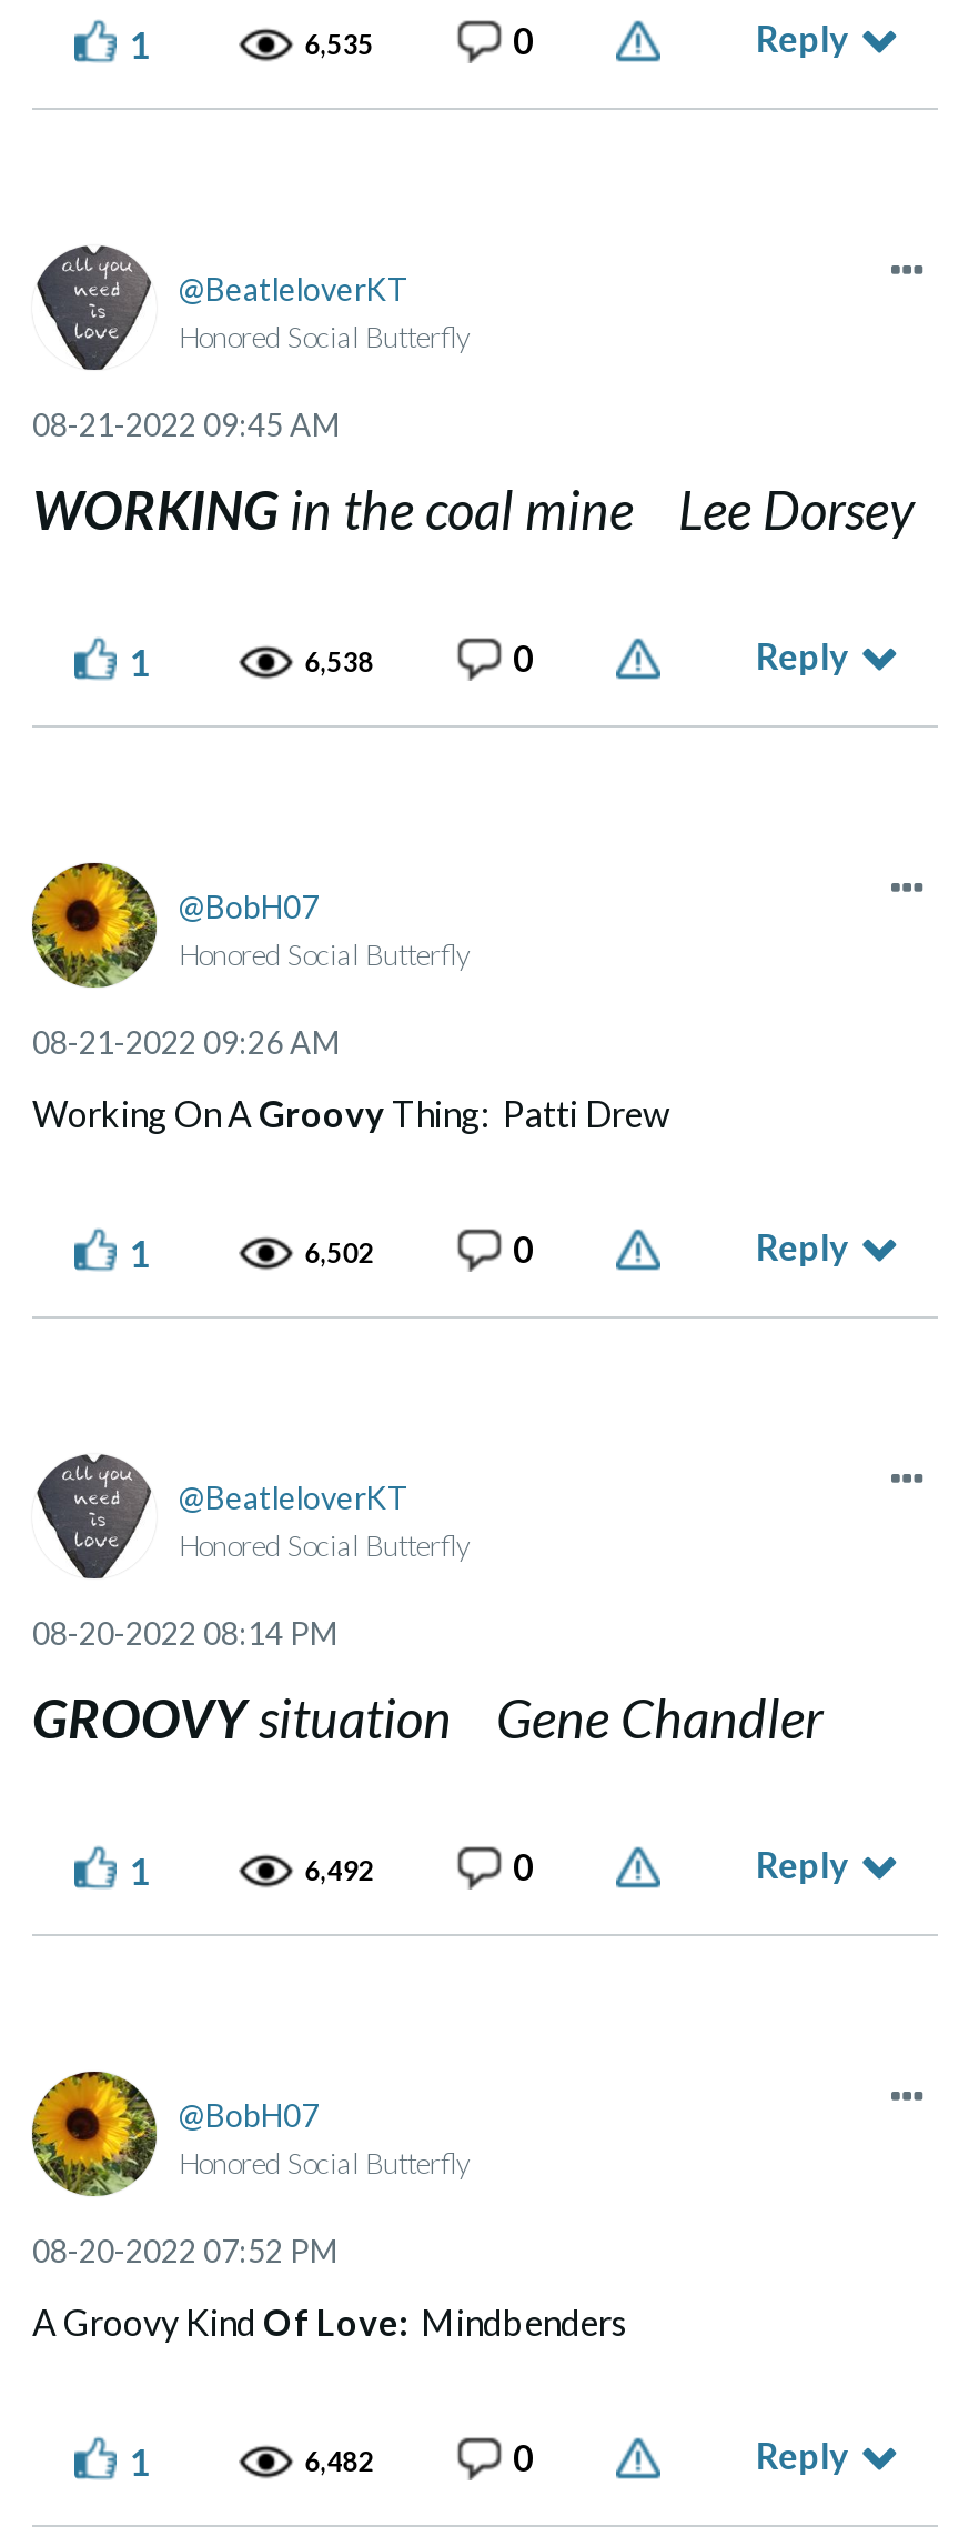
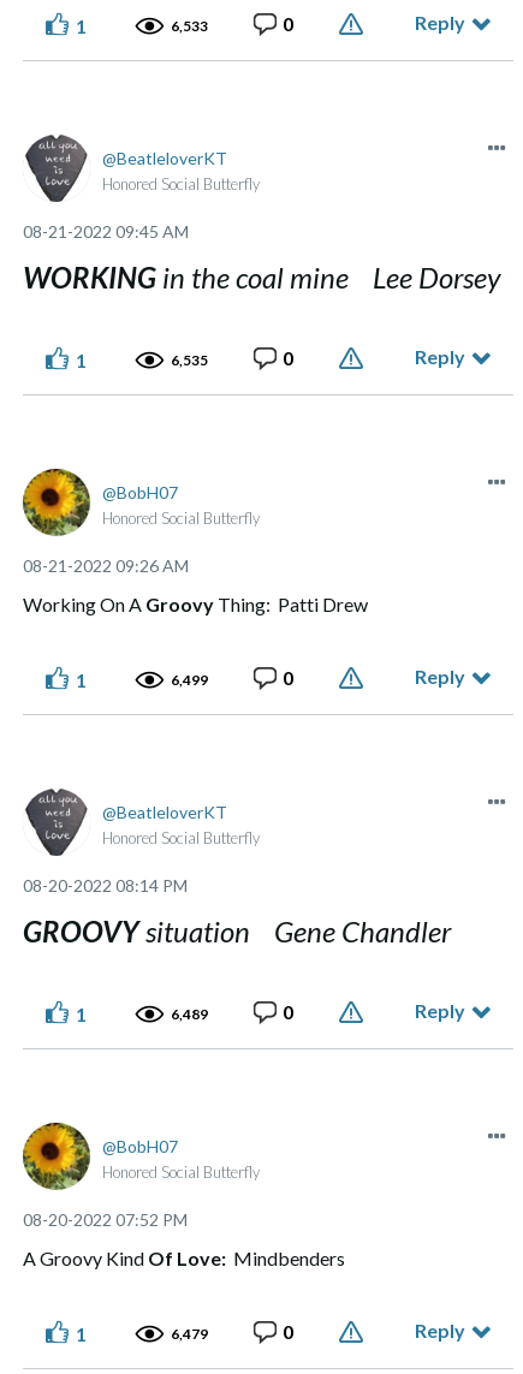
- 6,535
+ 6,533

- 6,538
+ 6,535

- 6,502
+ 6,499

- 6,492
+ 6,489

- 6,482
+ 6,479
